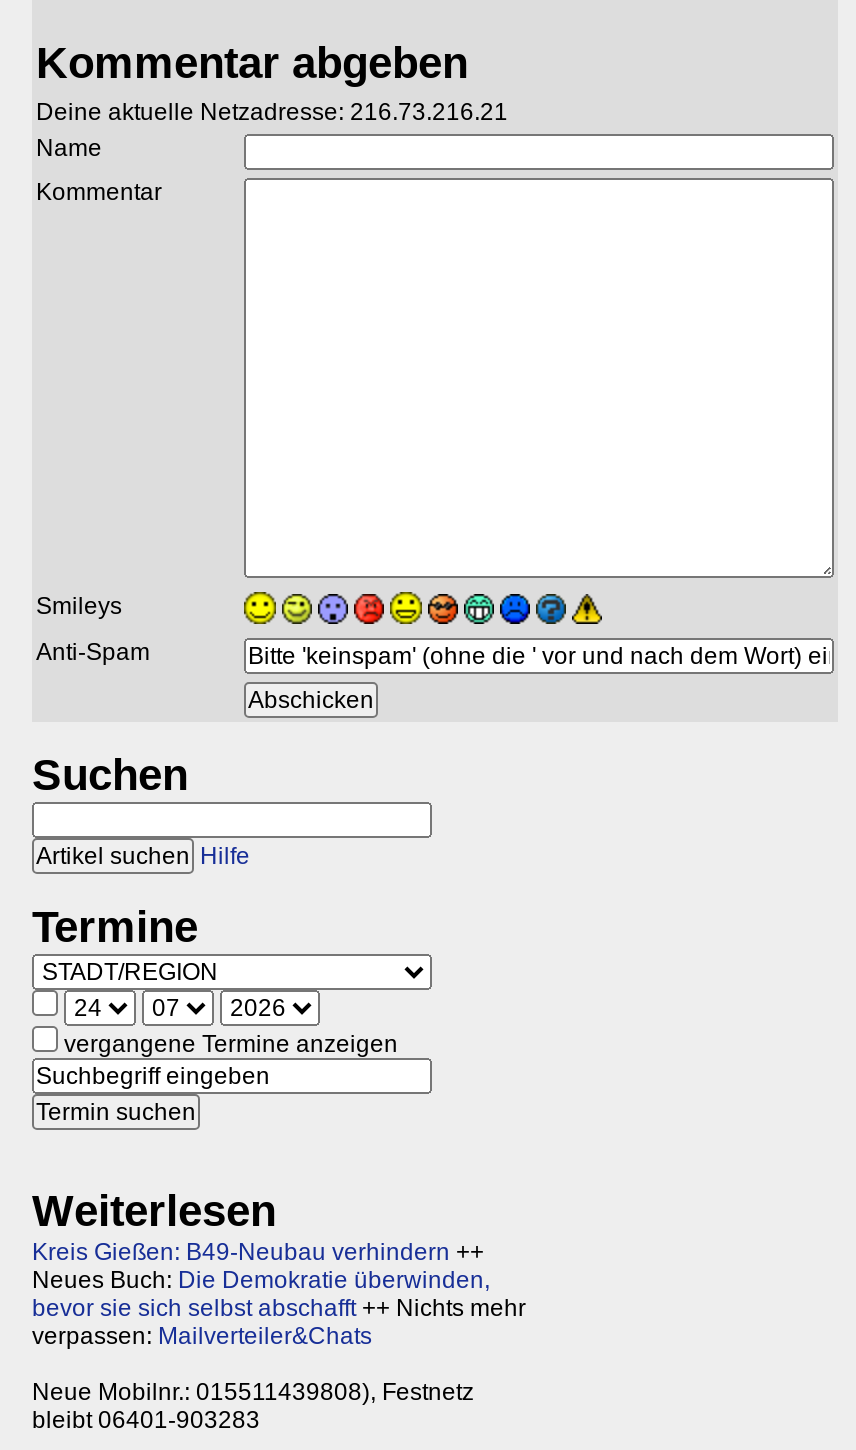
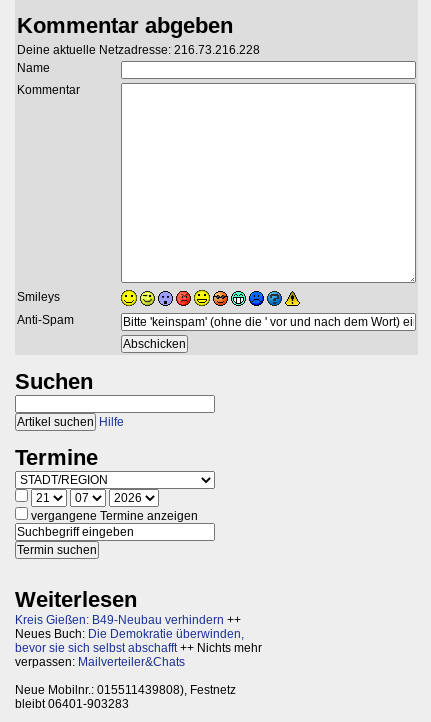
- Deine aktuelle Netzadresse: 216.73.216.21
+ Deine aktuelle Netzadresse: 216.73.216.228
